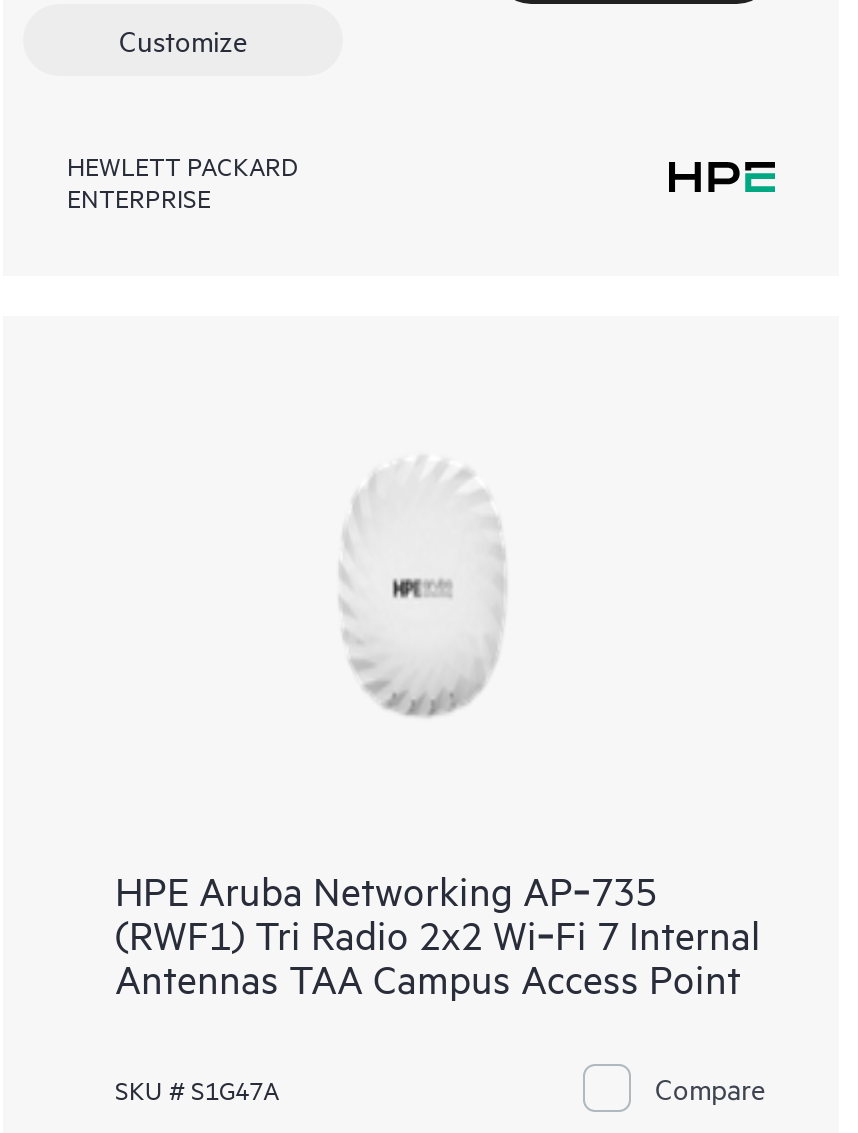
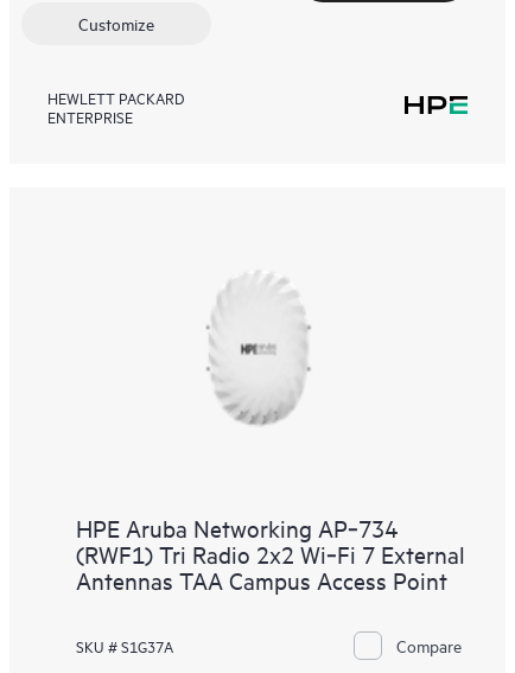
- HPE Aruba Networking AP‑735
+ HPE Aruba Networking AP‑734

- (RWF1) Tri Radio 2x2 Wi‑Fi 7 Internal
+ (RWF1) Tri Radio 2x2 Wi‑Fi 7 External

- SKU # S1G47A
+ SKU # S1G37A
